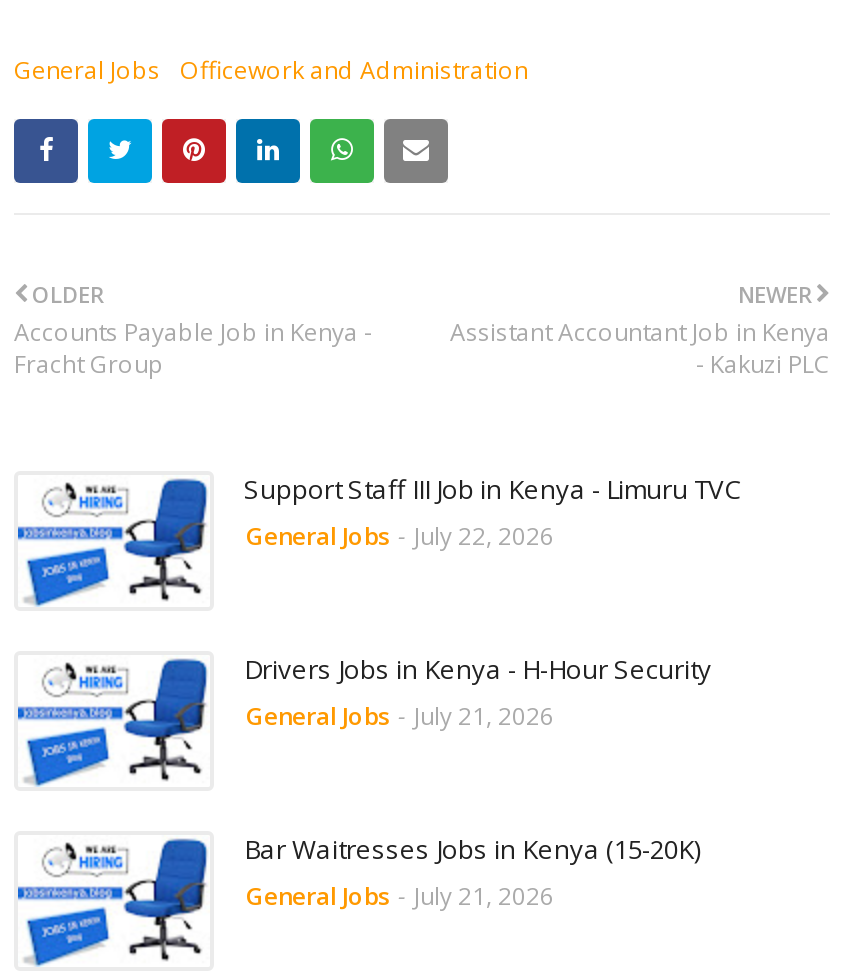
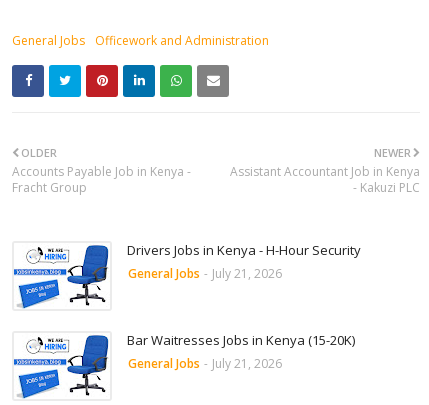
- Support Staff III Job in Kenya - Limuru TVC
- General Jobs - July 22, 2026
